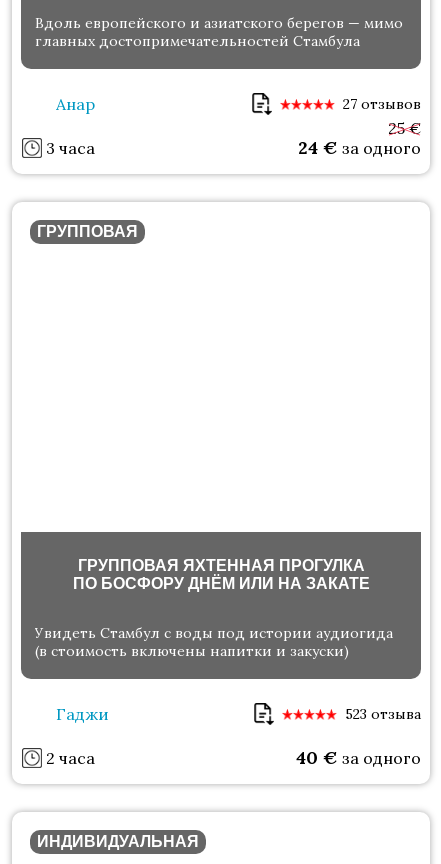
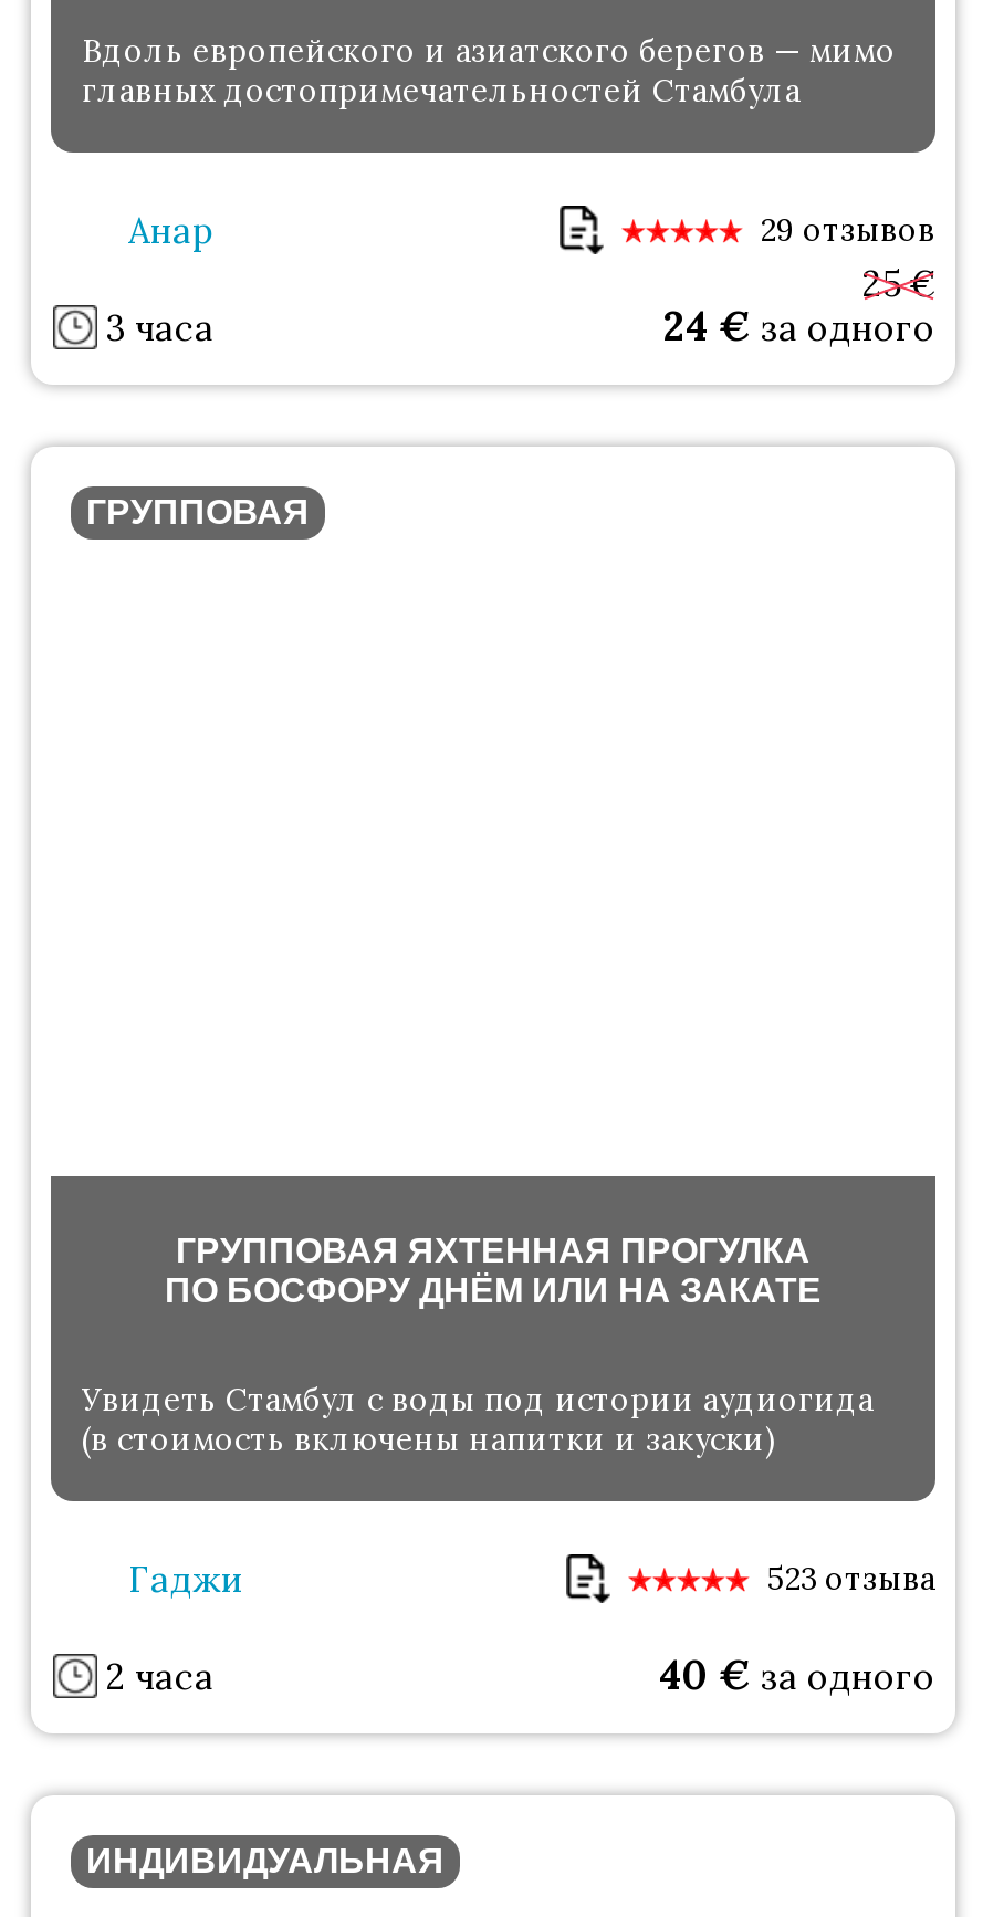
- 27 отзывов
+ 29 отзывов
